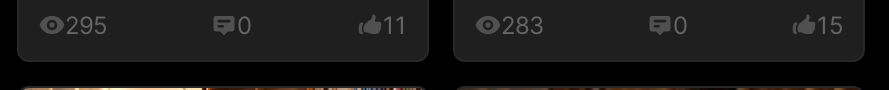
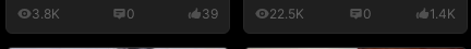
- 295
+ 3.8K

- 11
+ 39

- 283
+ 22.5K

- 15
+ 1.4K
